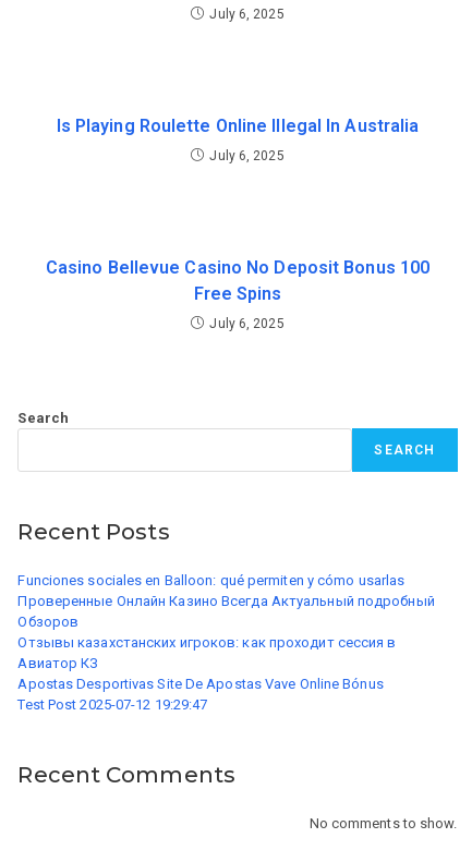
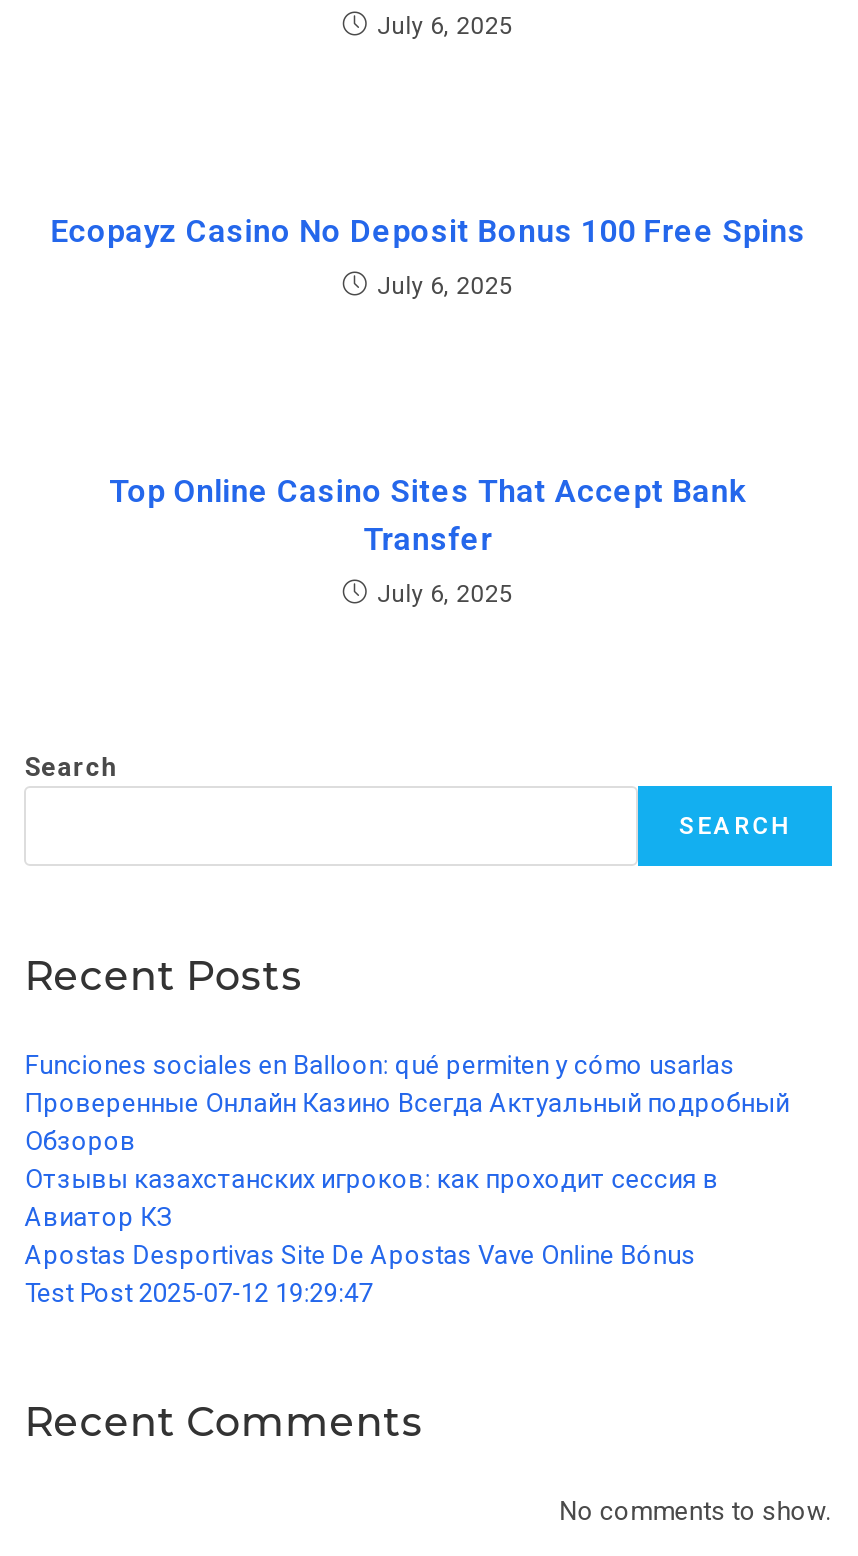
- Is Playing Roulette Online Illegal In Australia
+ Ecopayz Casino No Deposit Bonus 100 Free Spins

- Casino Bellevue Casino No Deposit Bonus 100
- Free Spins
+ Top Online Casino Sites That Accept Bank
+ Transfer
